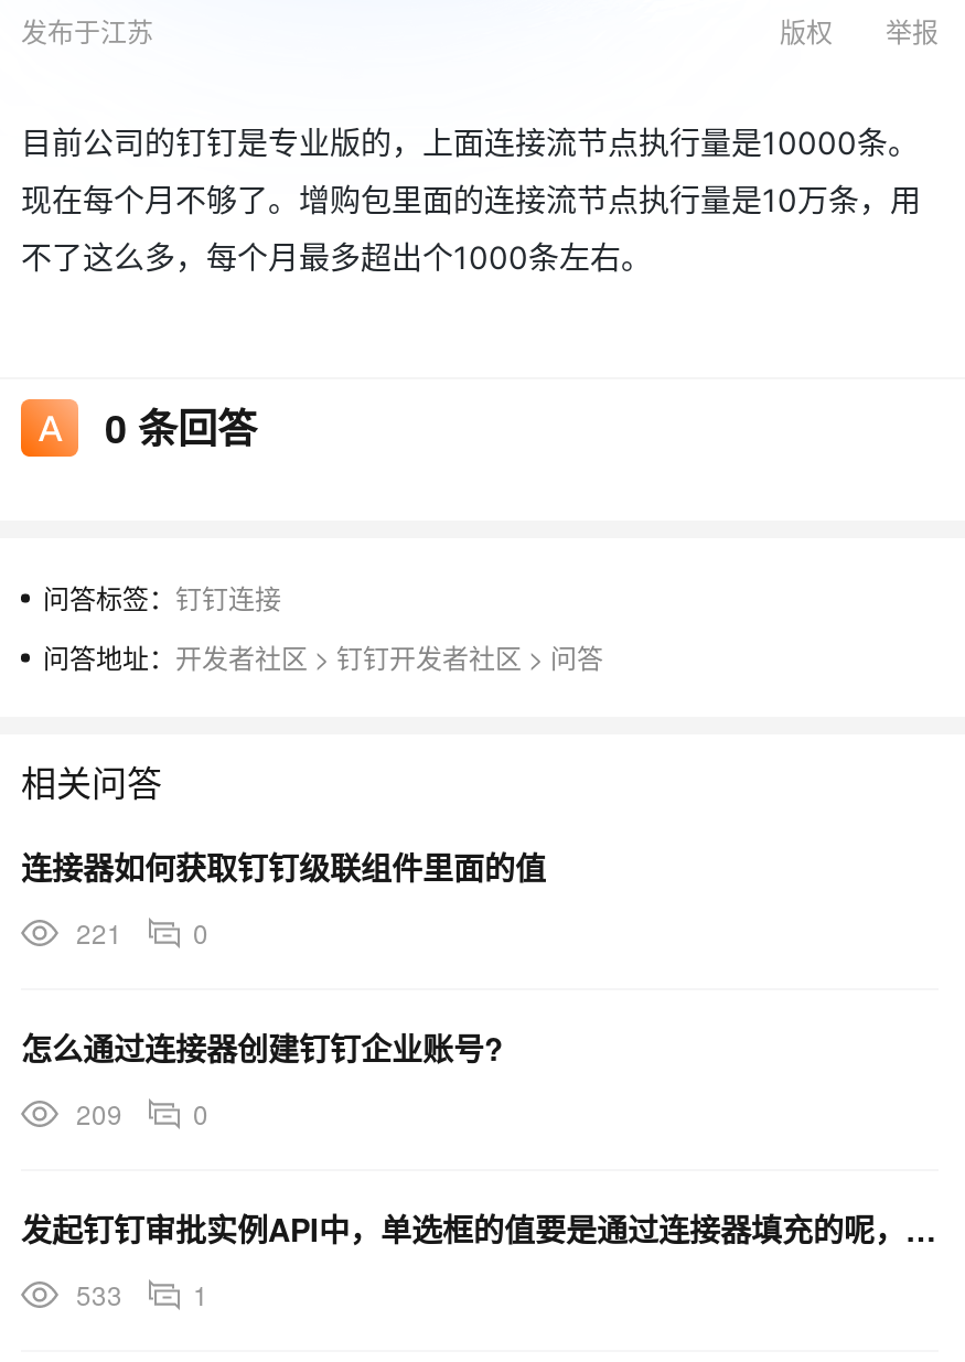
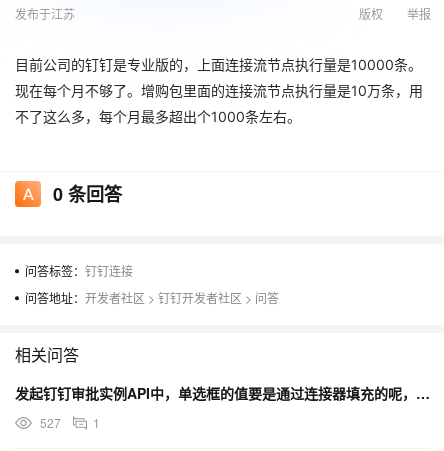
- 连接器如何获取钉钉级联组件里面的值
- 221
- 0
- 怎么通过连接器创建钉钉企业账号?
- 209
- 0

- 533 1
+ 527 1
